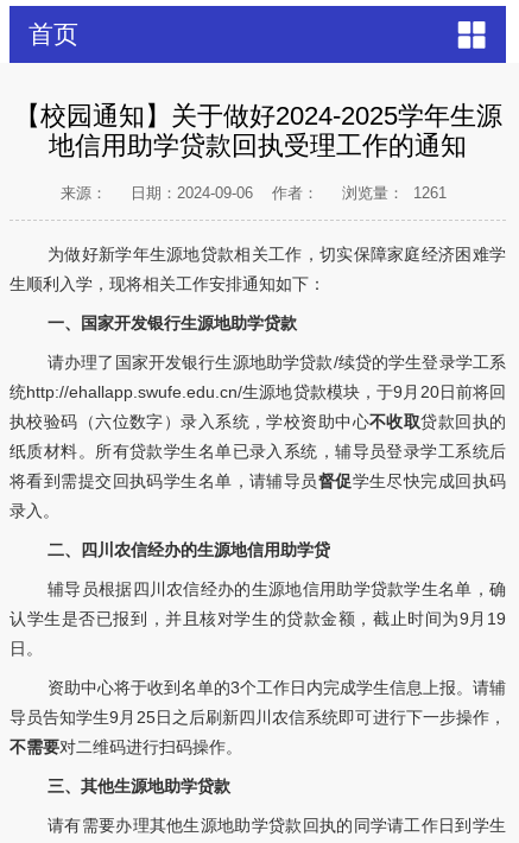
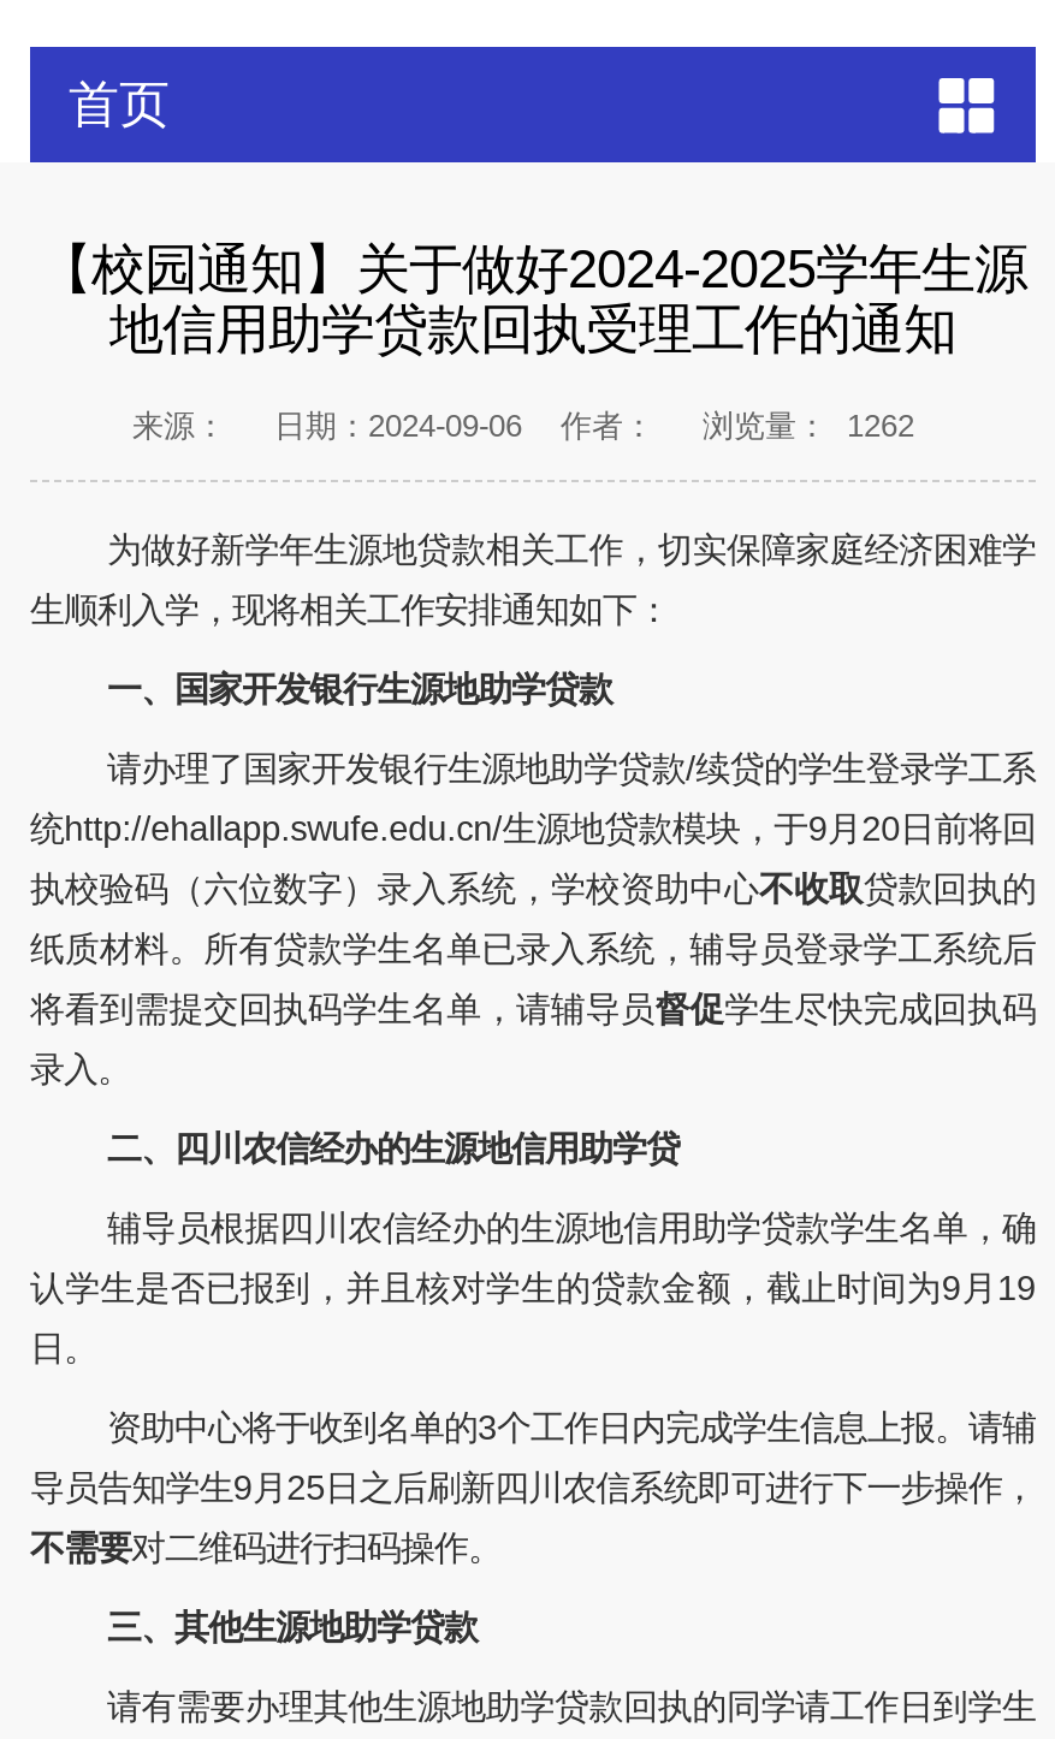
- 来源： 日期：2024-09-06 作者： 浏览量： 1261
+ 来源： 日期：2024-09-06 作者： 浏览量： 1262
